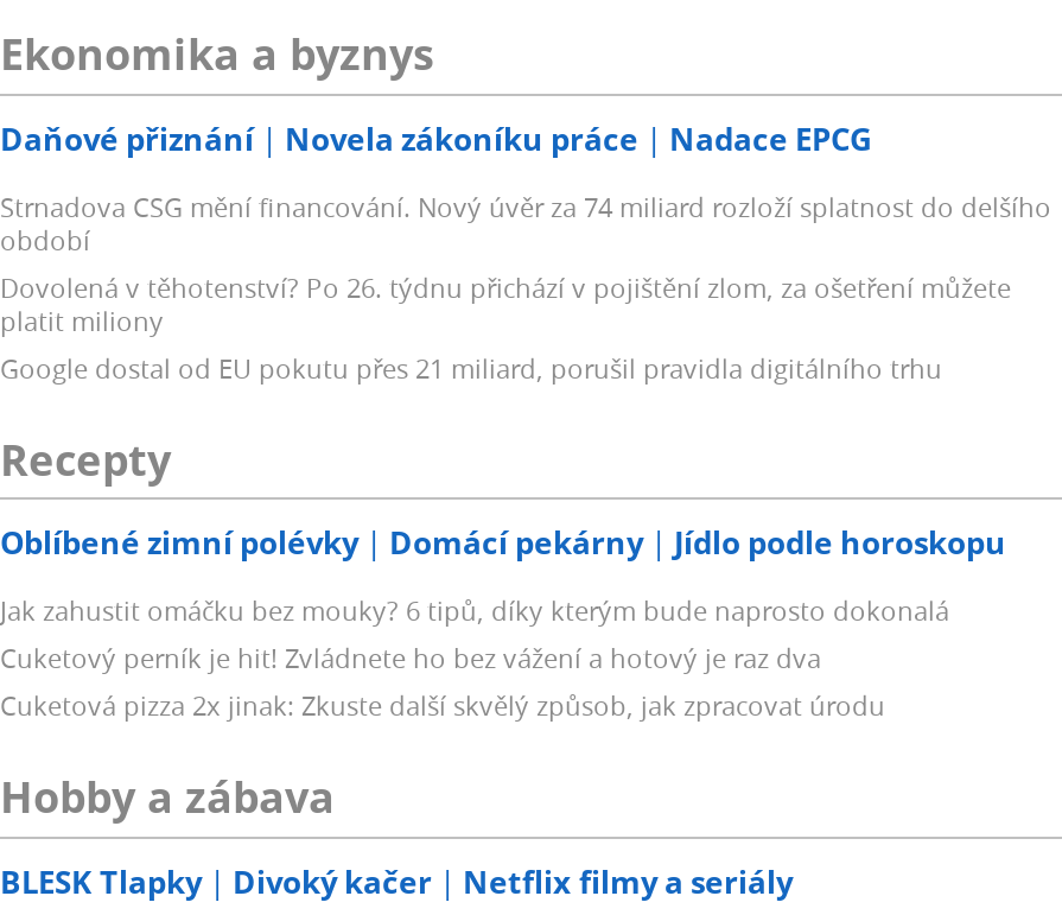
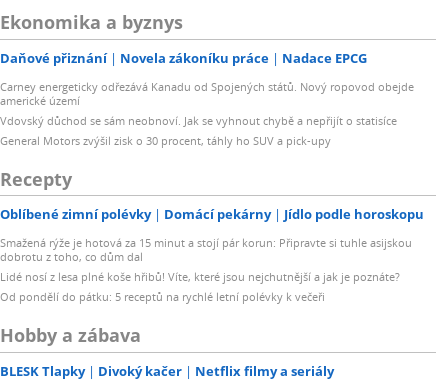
- Strnadova CSG mění financování. Nový úvěr za 74 miliard rozloží splatnost do delšího
- období
- Dovolená v těhotenství? Po 26. týdnu přichází v pojištění zlom, za ošetření můžete
- platit miliony
- Google dostal od EU pokutu přes 21 miliard, porušil pravidla digitálního trhu
+ Carney energeticky odřezává Kanadu od Spojených států. Nový ropovod obejde
+ americké území
+ Vdovský důchod se sám neobnoví. Jak se vyhnout chybě a nepřijít o statisíce
+ General Motors zvýšil zisk o 30 procent, táhly ho SUV a pick-upy

- Jak zahustit omáčku bez mouky? 6 tipů, díky kterým bude naprosto dokonalá
- Cuketový perník je hit! Zvládnete ho bez vážení a hotový je raz dva
- Cuketová pizza 2x jinak: Zkuste další skvělý způsob, jak zpracovat úrodu
+ Smažená rýže je hotová za 15 minut a stojí pár korun: Připravte si tuhle asijskou
+ dobrotu z toho, co dům dal
+ Lidé nosí z lesa plné koše hřibů! Víte, které jsou nejchutnější a jak je poznáte?
+ Od pondělí do pátku: 5 receptů na rychlé letní polévky k večeři
